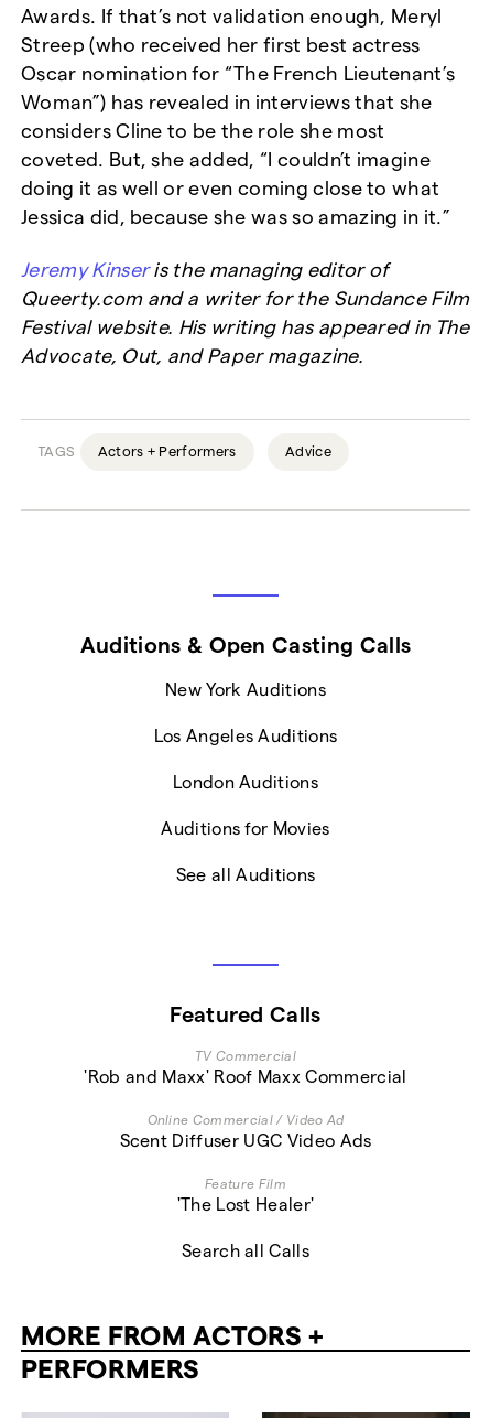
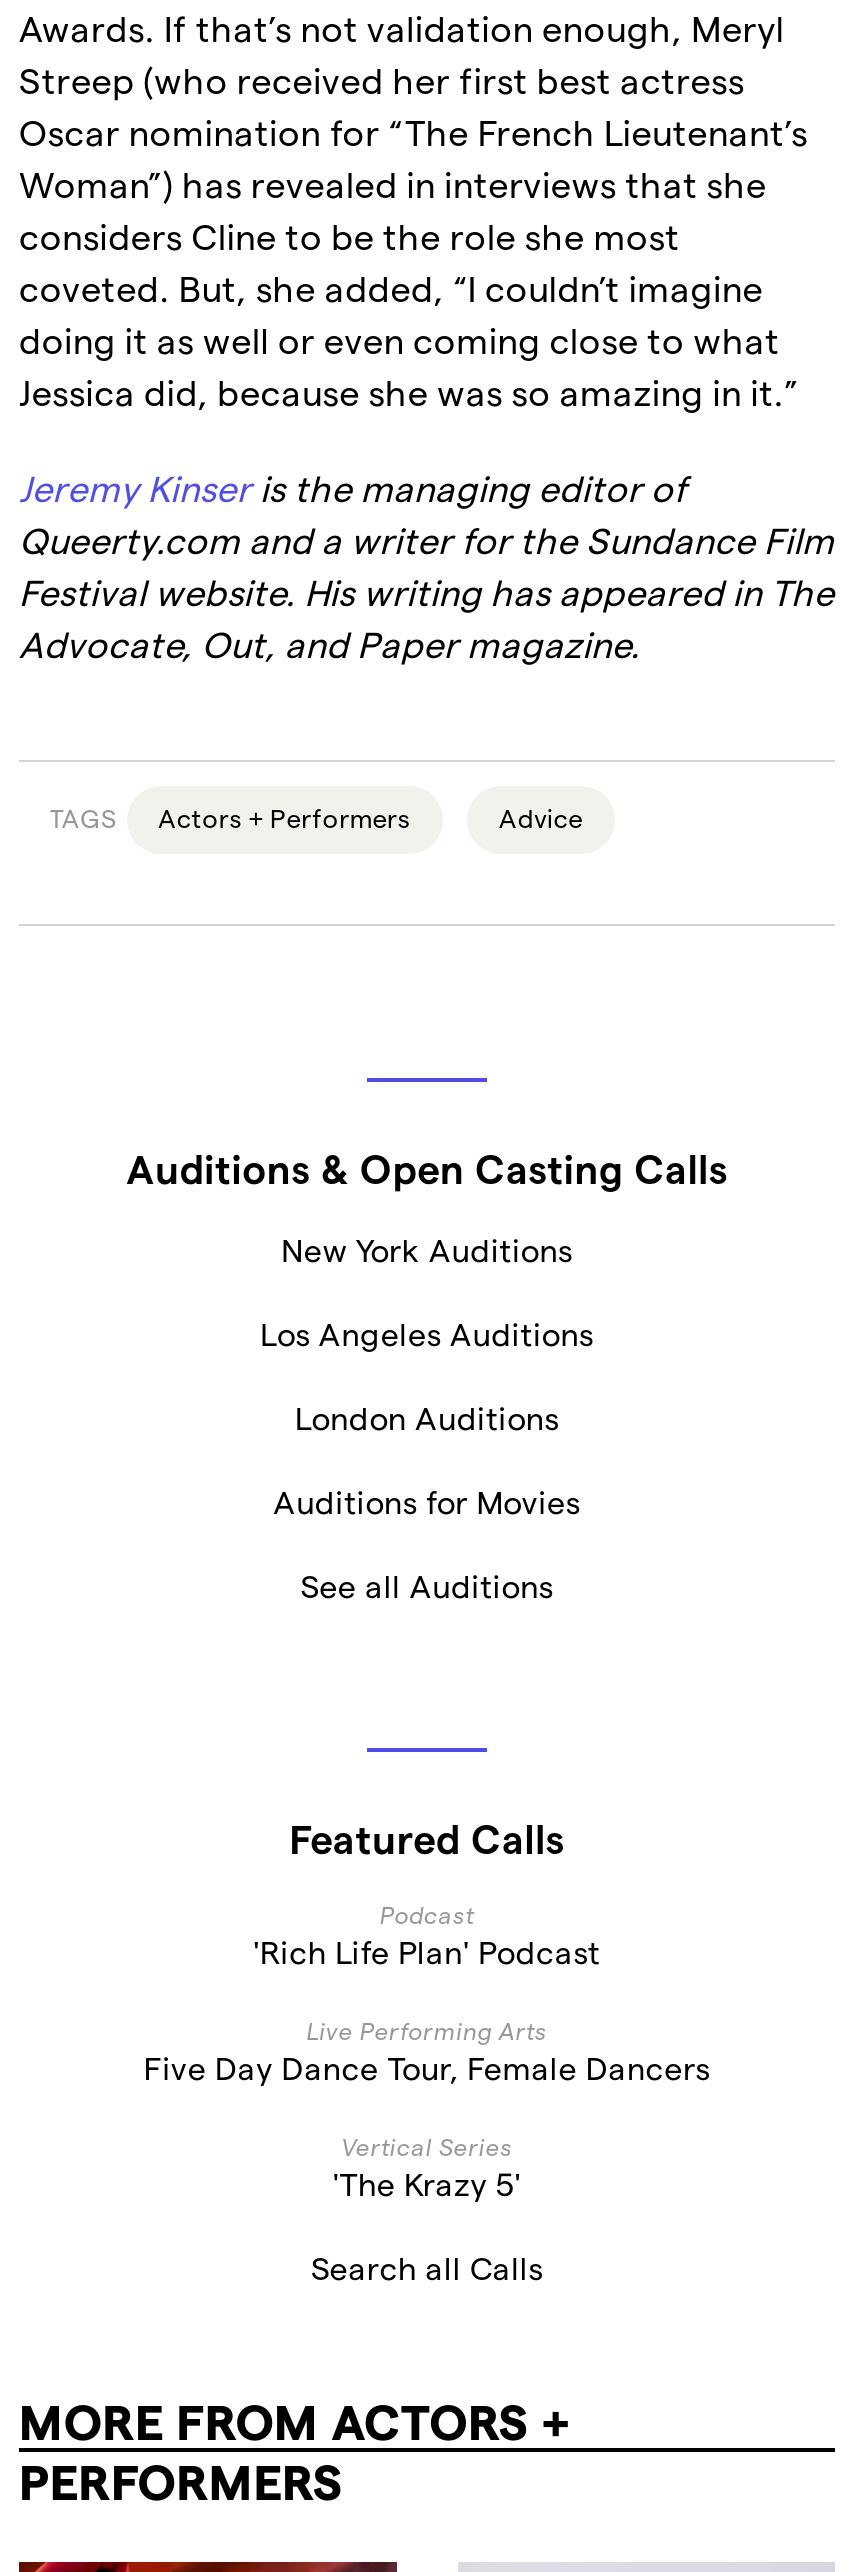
- TV Commercial
- 'Rob and Maxx' Roof Maxx Commercial
+ Podcast
+ 'Rich Life Plan' Podcast

- Online Commercial / Video Ad
- Scent Diffuser UGC Video Ads
+ Live Performing Arts
+ Five Day Dance Tour, Female Dancers

- Feature Film
- 'The Lost Healer'
+ Vertical Series
+ 'The Krazy 5'
